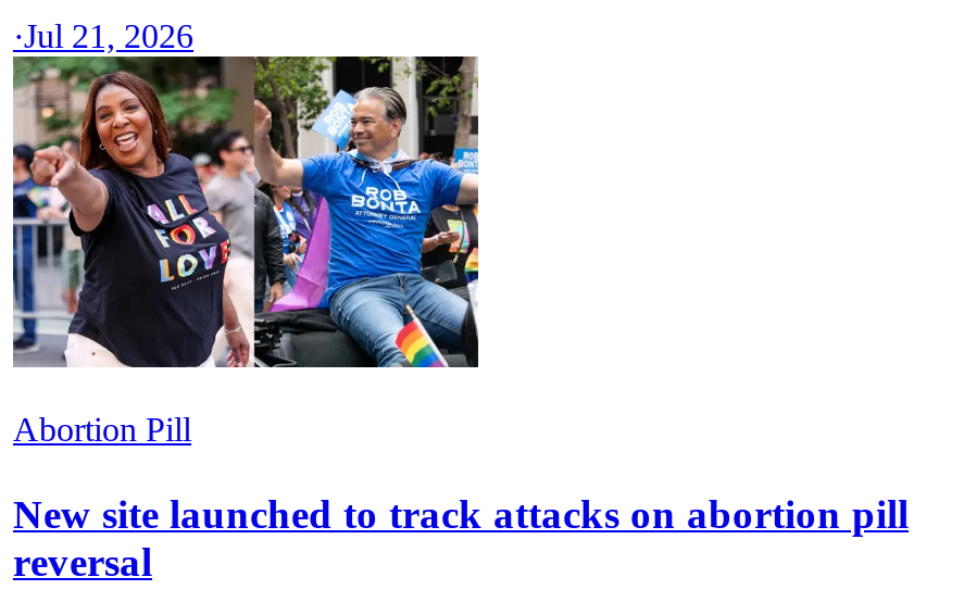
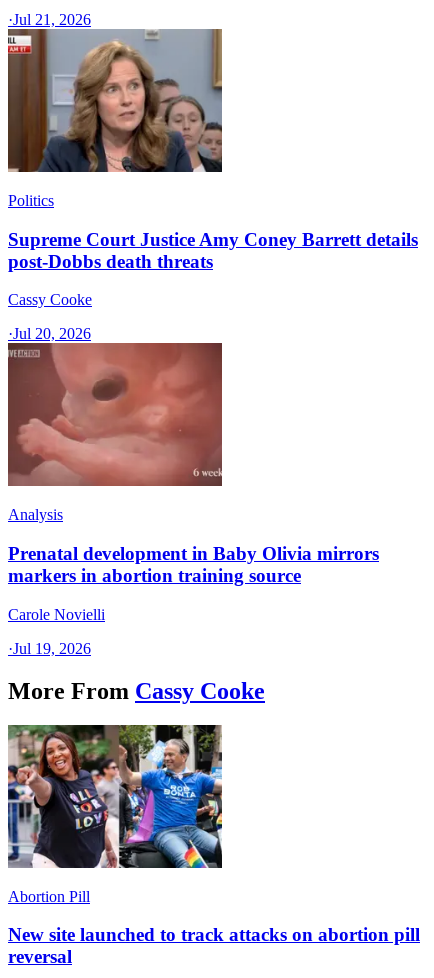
+ [image]
+ Politics
+ Supreme Court Justice Amy Coney Barrett details
+ post-Dobbs death threats
+ Cassy Cooke
+ ·Jul 20, 2026

+ [image]
+ Analysis
+ Prenatal development in Baby Olivia mirrors
+ markers in abortion training source
+ Carole Novielli
+ ·Jul 19, 2026
+ More From Cassy Cooke
